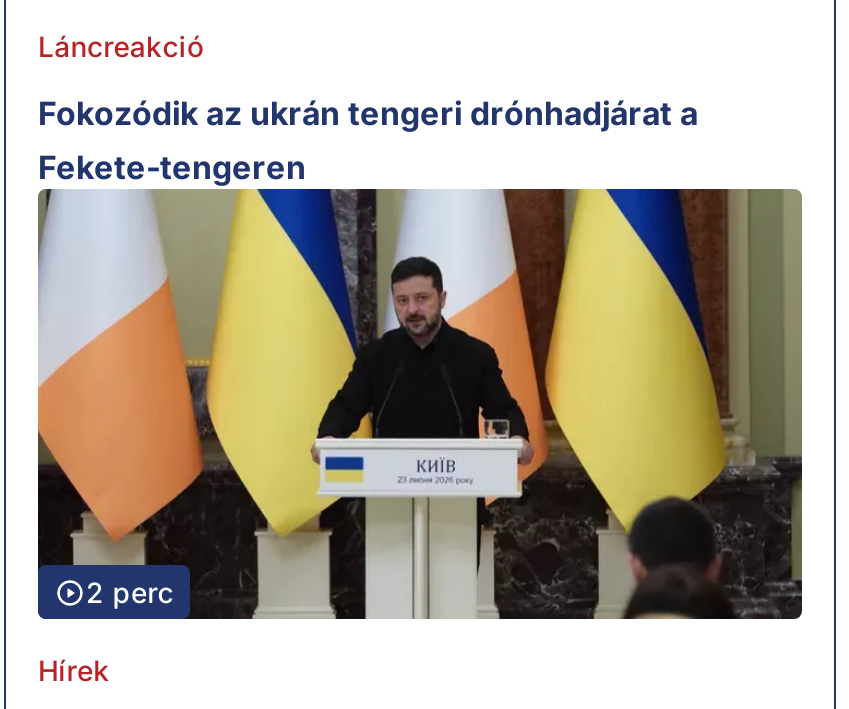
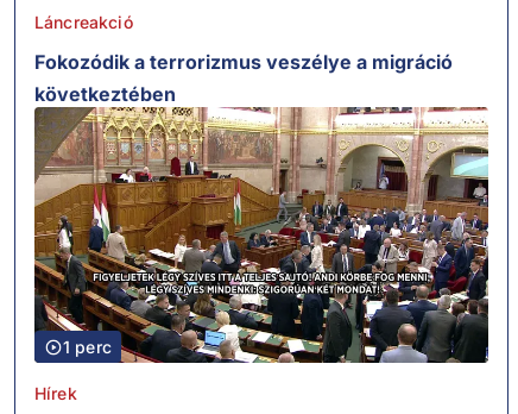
- [image]
- Fokozódik az ukrán tengeri drónhadjárat a
- Fekete-tengeren
+ [image]
+ Fokozódik a terrorizmus veszélye a migráció
+ következtében

- 2 perc
+ 1 perc
